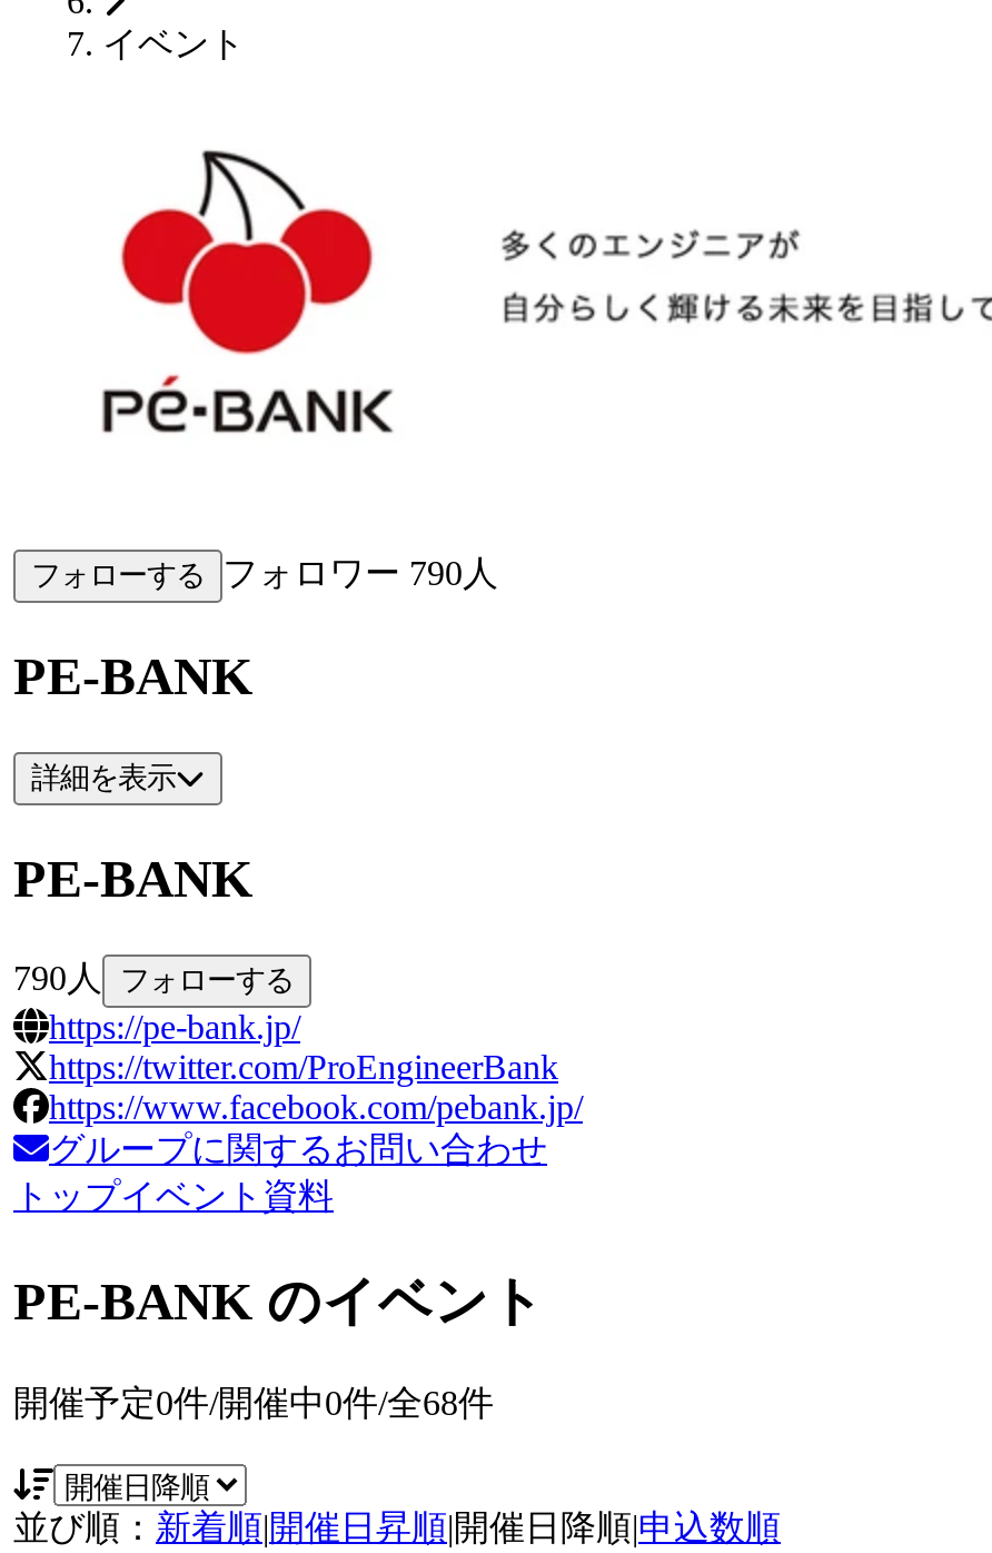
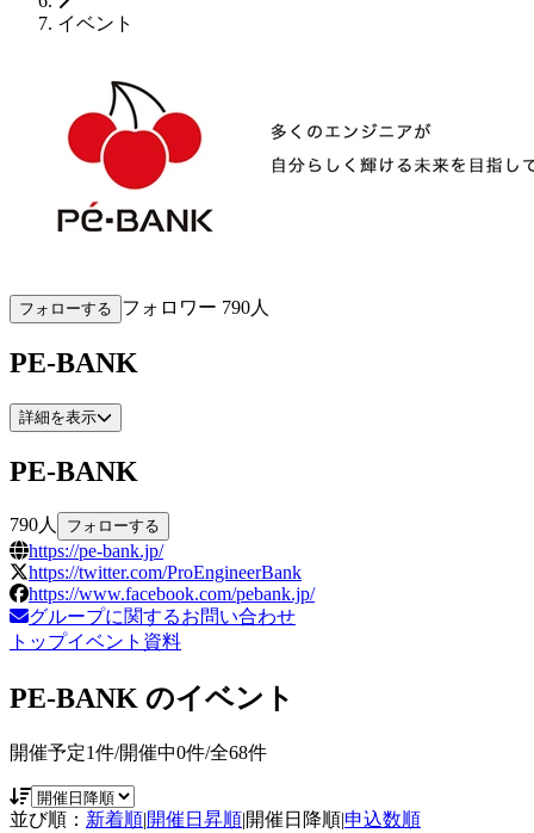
- 開催予定0件/開催中0件/全68件
+ 開催予定1件/開催中0件/全68件
